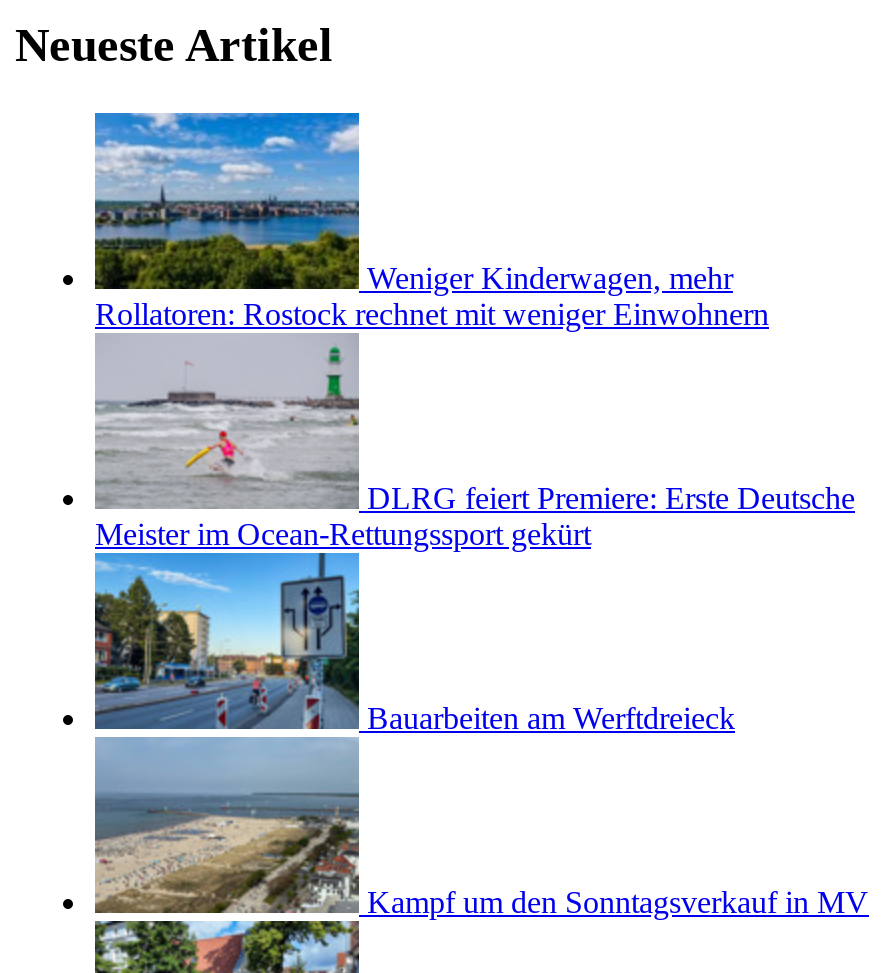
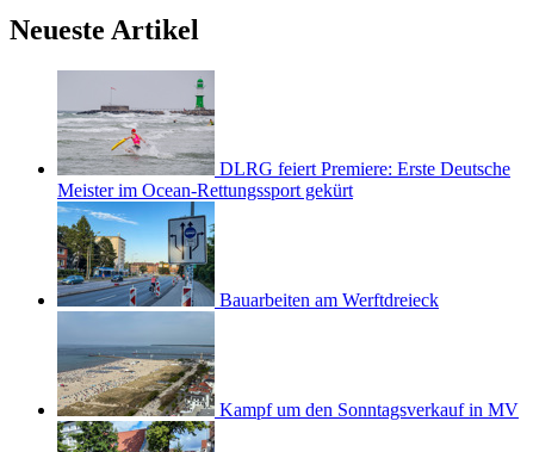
- [image]
- Weniger Kinderwagen, mehr
- Rollatoren: Rostock rechnet mit weniger Einwohnern
